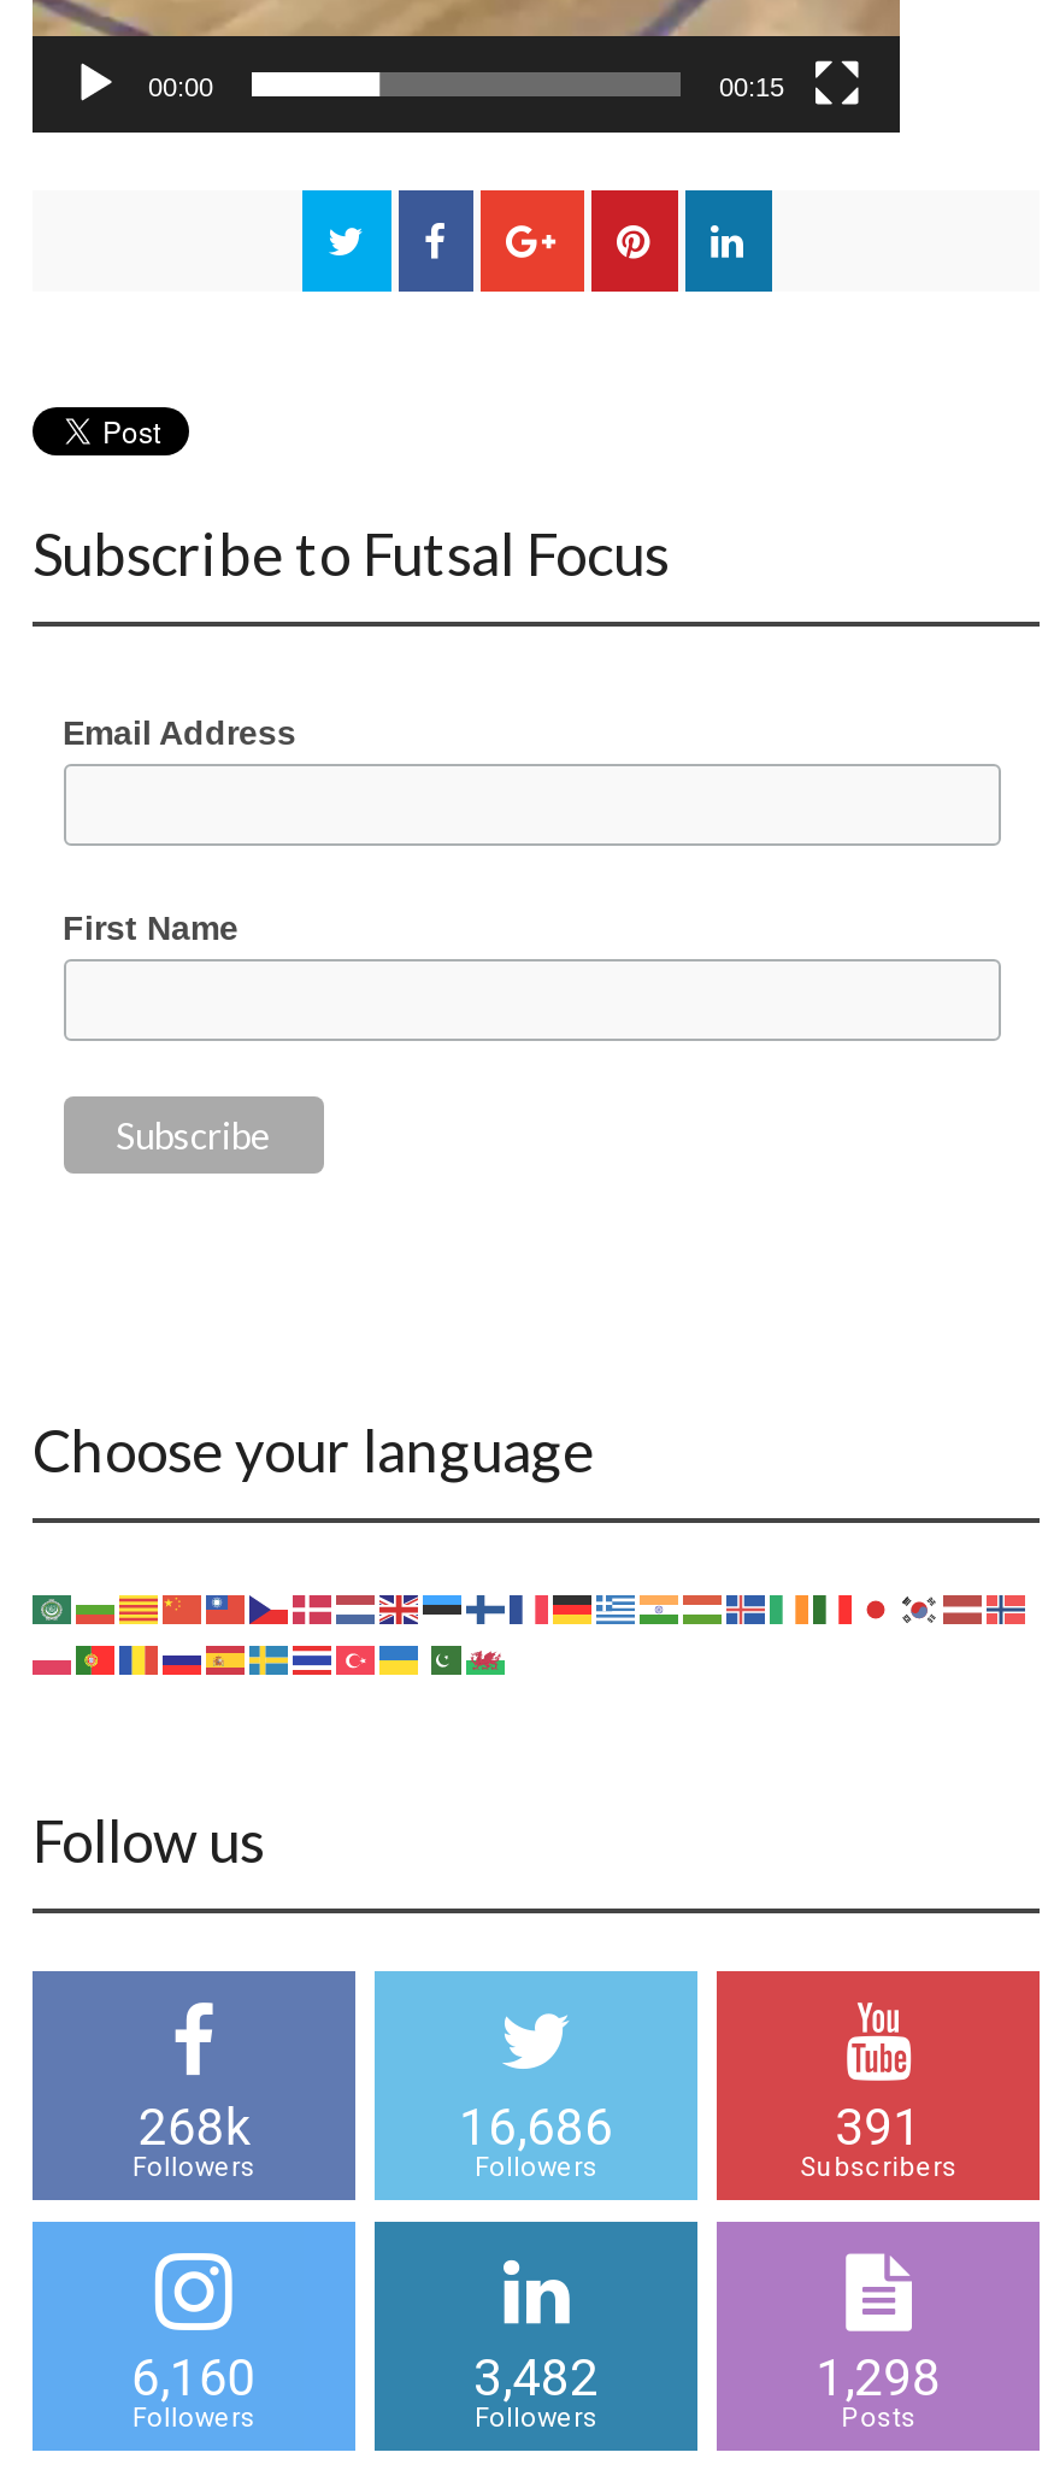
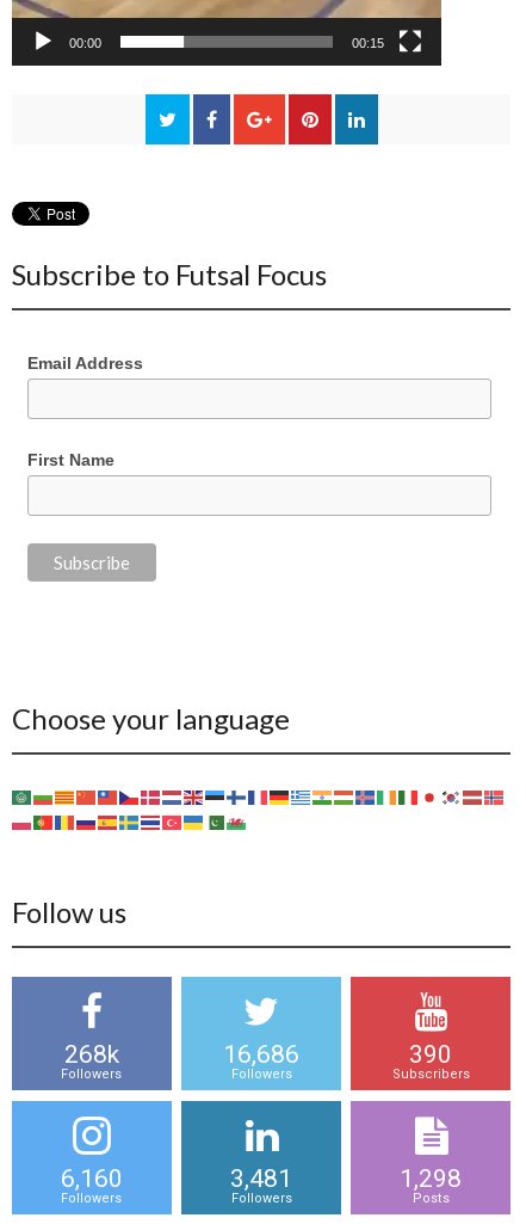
- 391
+ 390

- 3,482
+ 3,481
